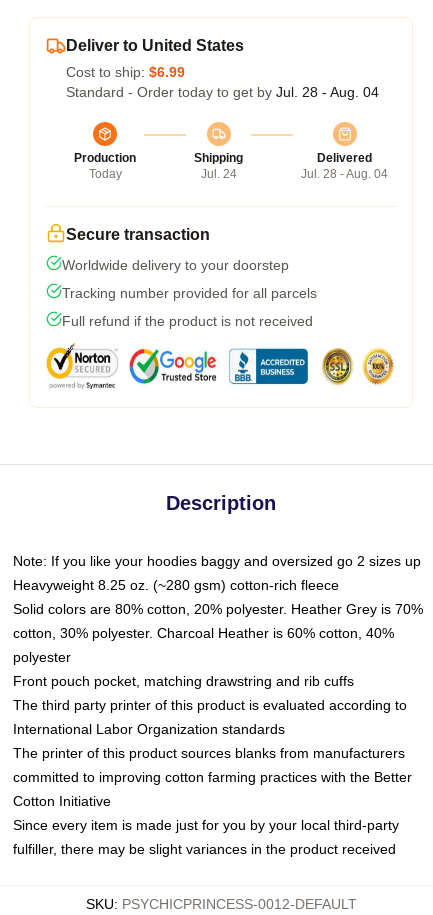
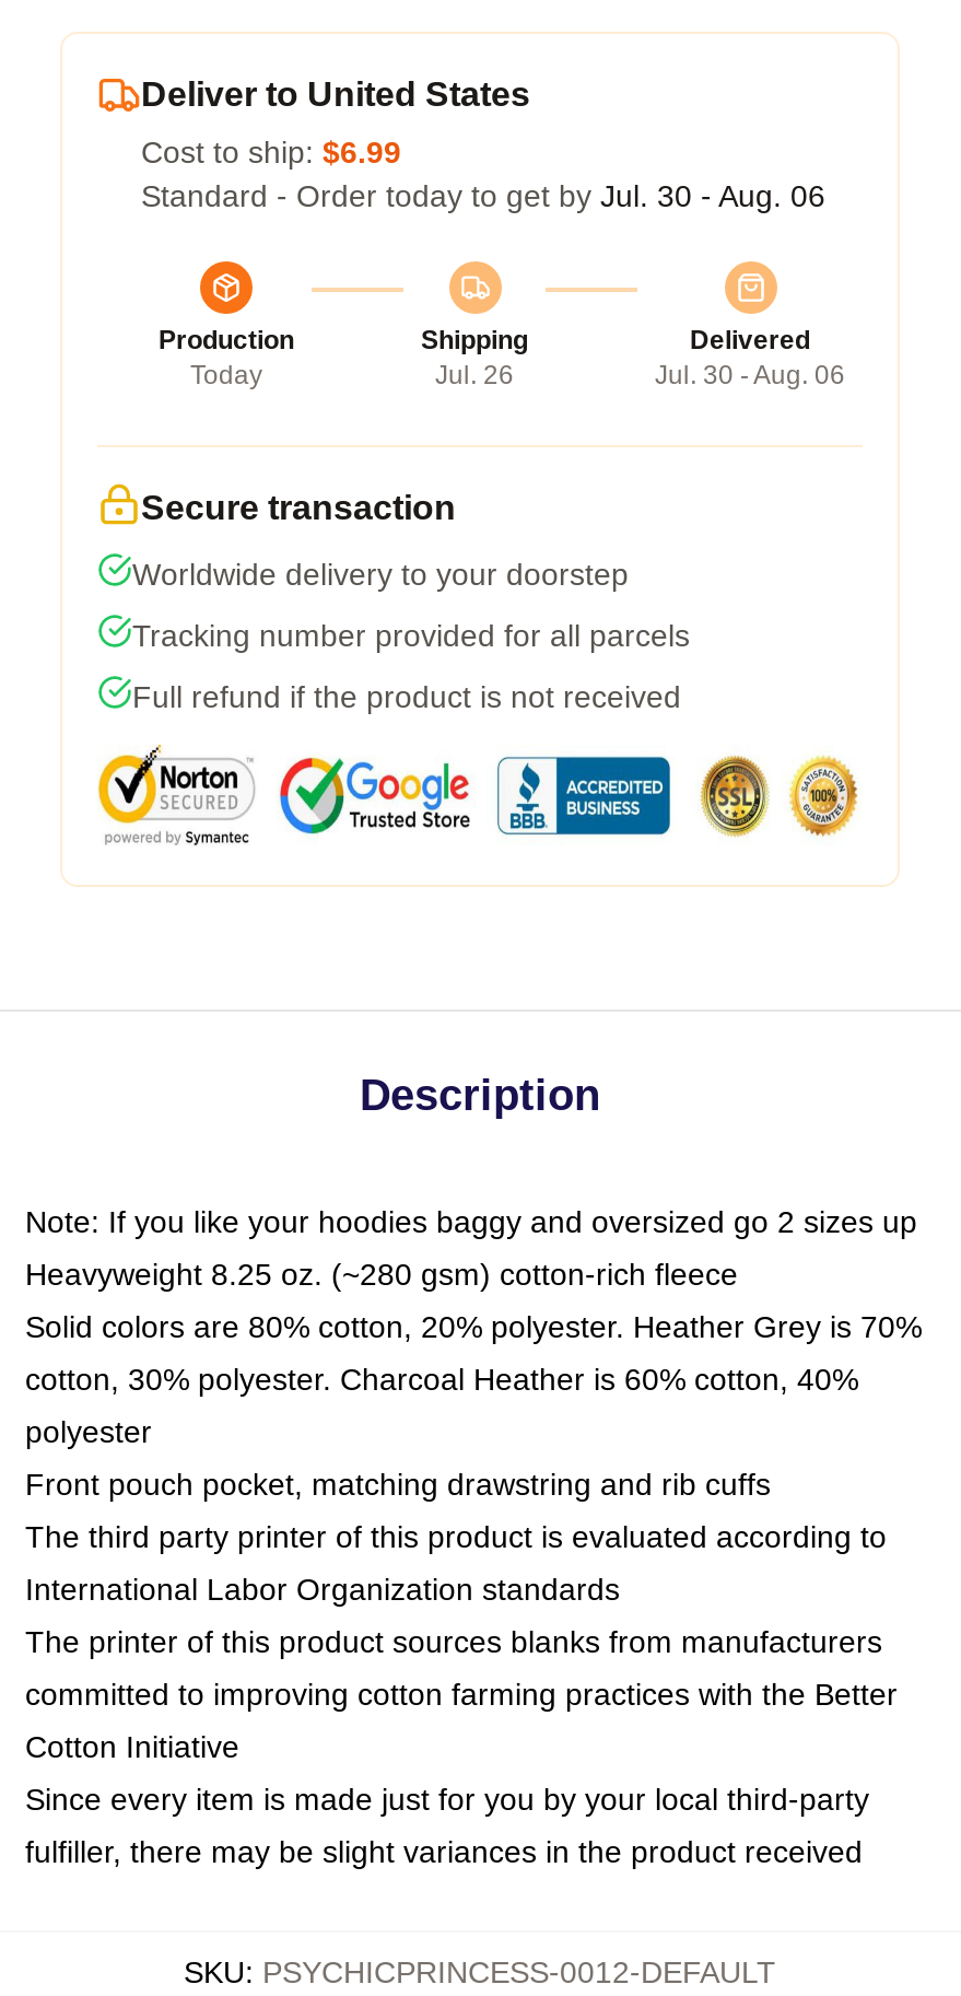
- Standard - Order today to get by Jul. 28 - Aug. 04
+ Standard - Order today to get by Jul. 30 - Aug. 06

- Jul. 24
+ Jul. 26

- Jul. 28 - Aug. 04
+ Jul. 30 - Aug. 06
